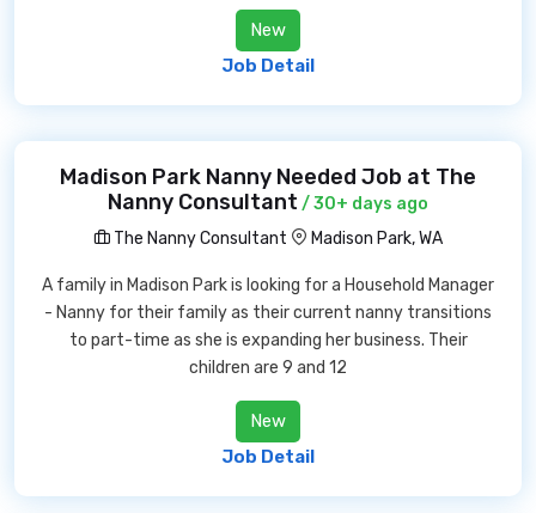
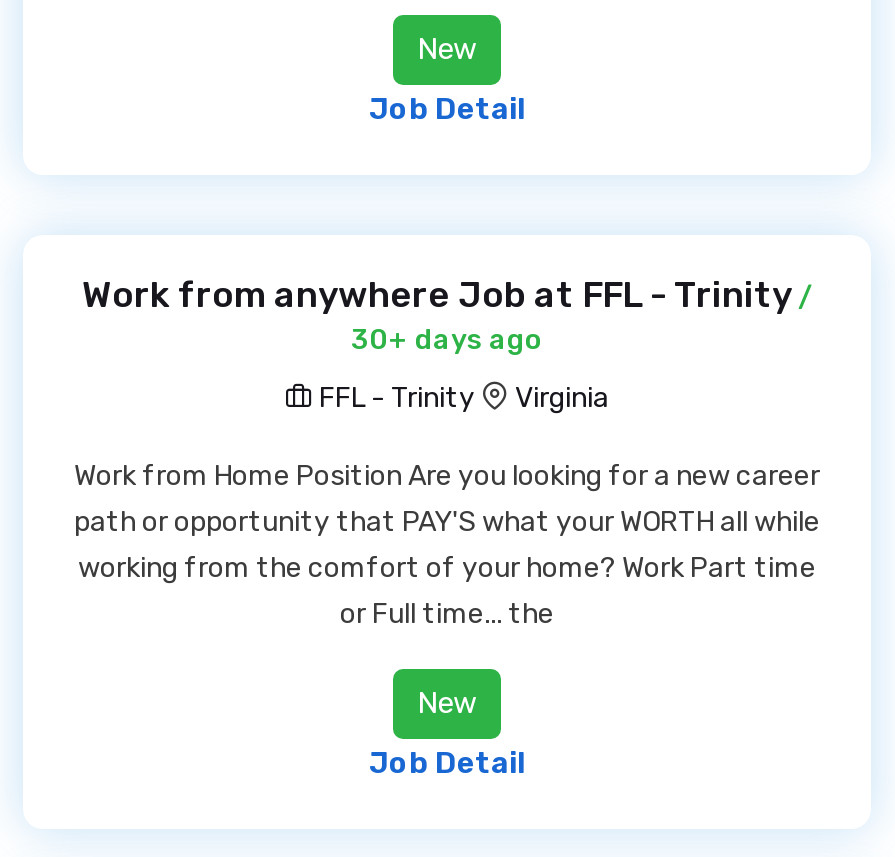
- Madison Park Nanny Needed Job at The
- Nanny Consultant / 30+ days ago
+ Work from anywhere Job at FFL - Trinity /
+ 30+ days ago

- The Nanny Consultant
- Madison Park, WA
+ FFL - Trinity
+ Virginia

- A family in Madison Park is looking for a Household Manager
- - Nanny for their family as their current nanny transitions
- to part-time as she is expanding her business. Their
- children are 9 and 12
+ Work from Home Position Are you looking for a new career
+ path or opportunity that PAY'S what your WORTH all while
+ working from the comfort of your home? Work Part time
+ or Full time... the
